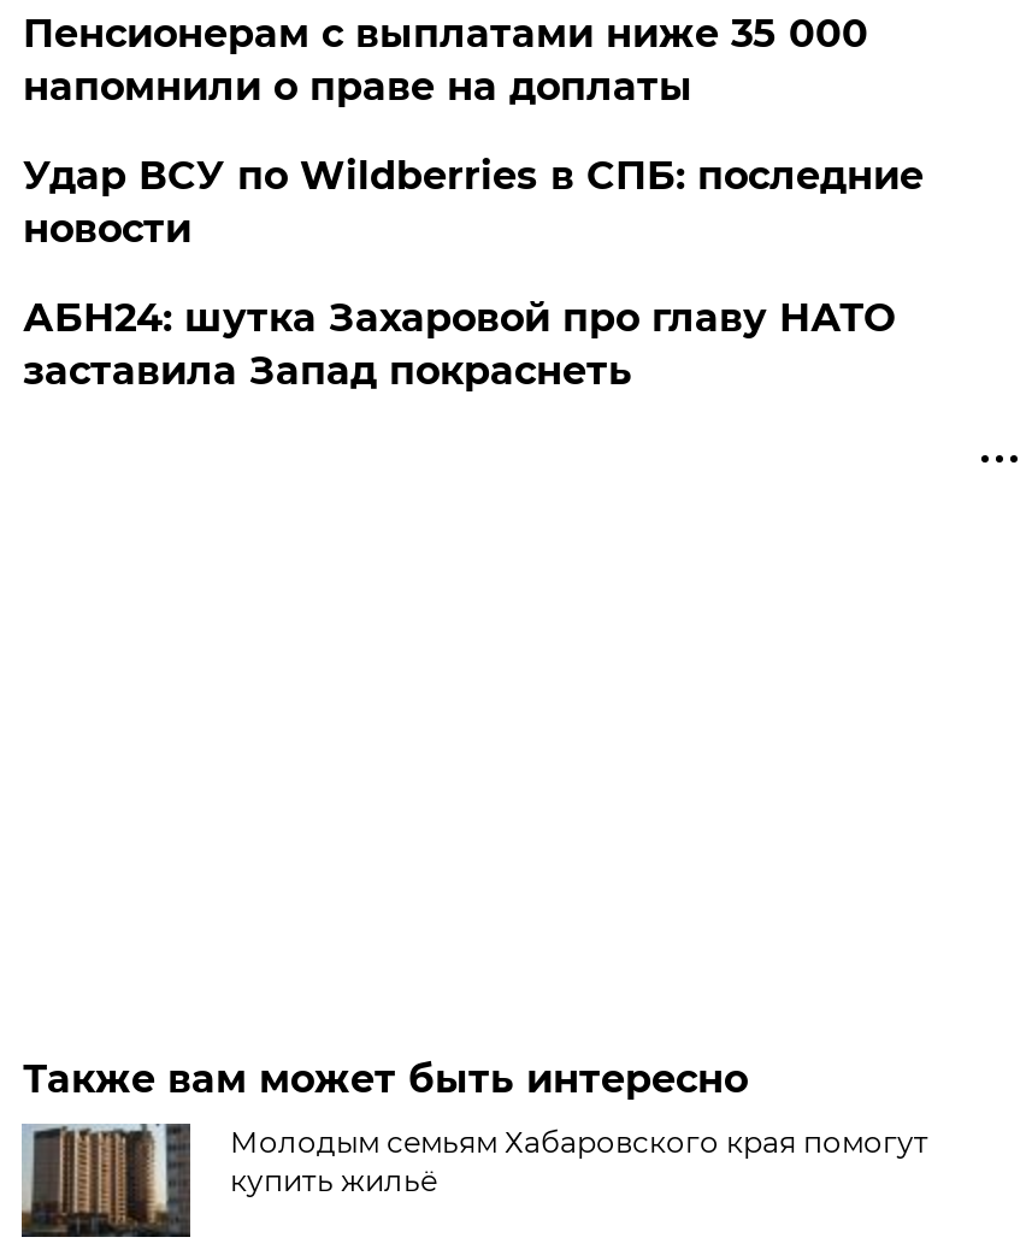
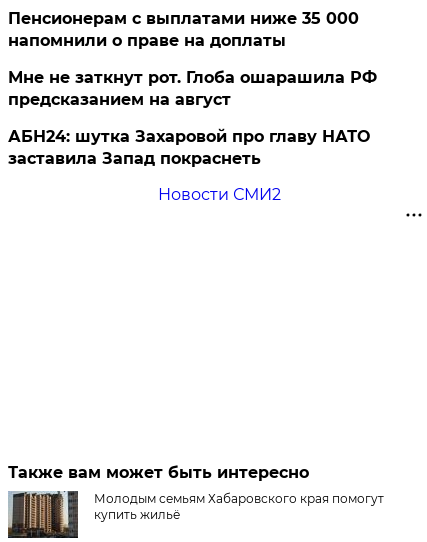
- Удар ВСУ по Wildberries в СПБ: последние
- новости
+ Мне не заткнут рот. Глоба ошарашила РФ
+ предсказанием на август

+ Новости СМИ2
